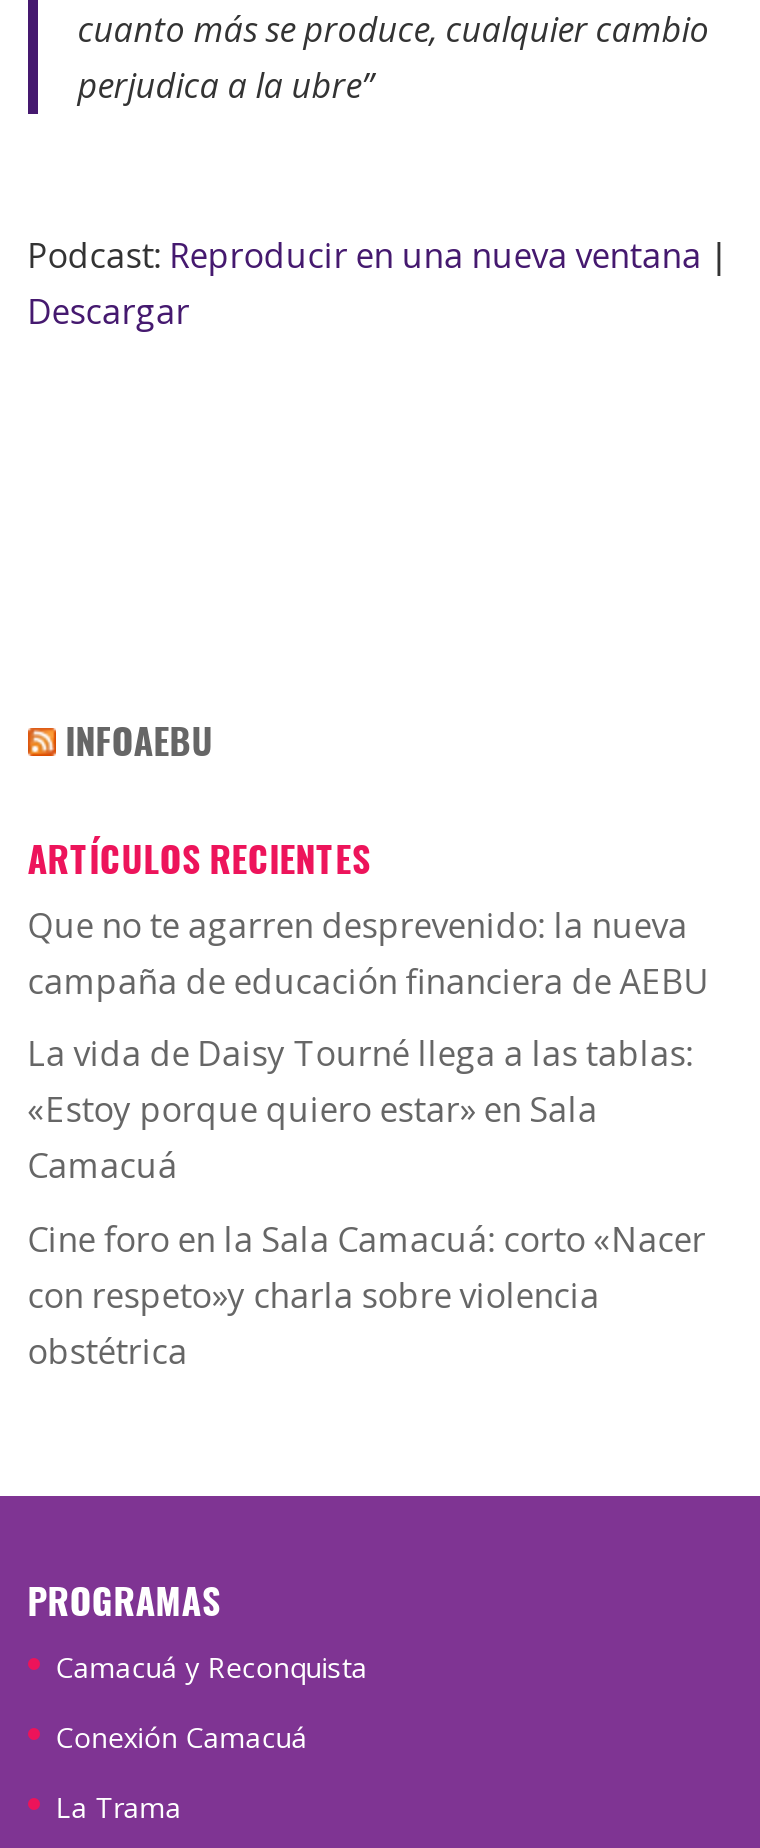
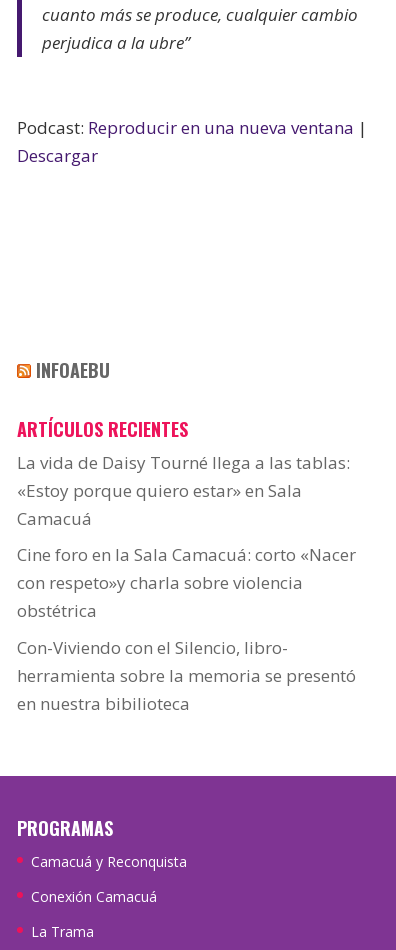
- Que no te agarren desprevenido: la nueva
- campaña de educación financiera de AEBU

moved up: La vida de Daisy Tourné llega a las tablas: | «Estoy porque quiero estar» en Sala | Camacuá | Cine foro en la Sala Camacuá: corto «Nacer | con respeto»y charla sobre violencia | obstétrica

+ Con-Viviendo con el Silencio, libro-
+ herramienta sobre la memoria se presentó
+ en nuestra bibilioteca
